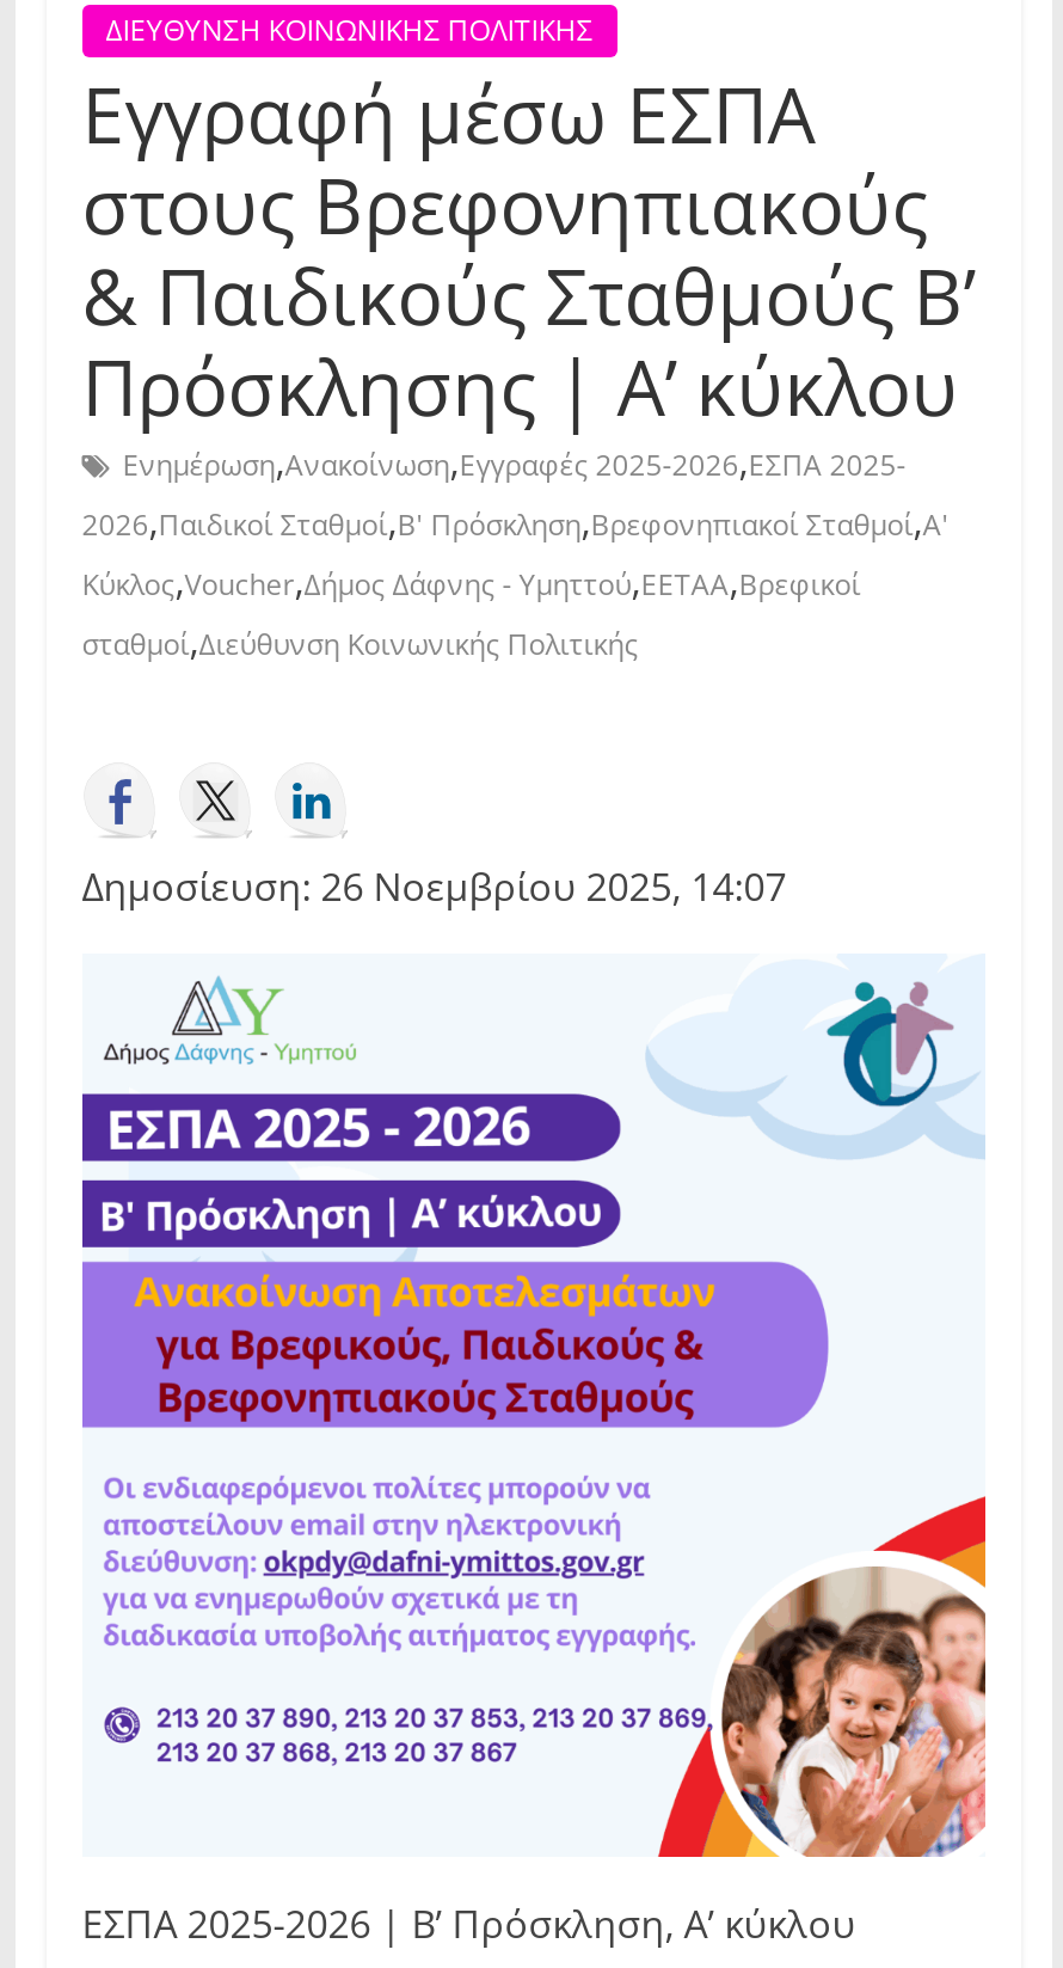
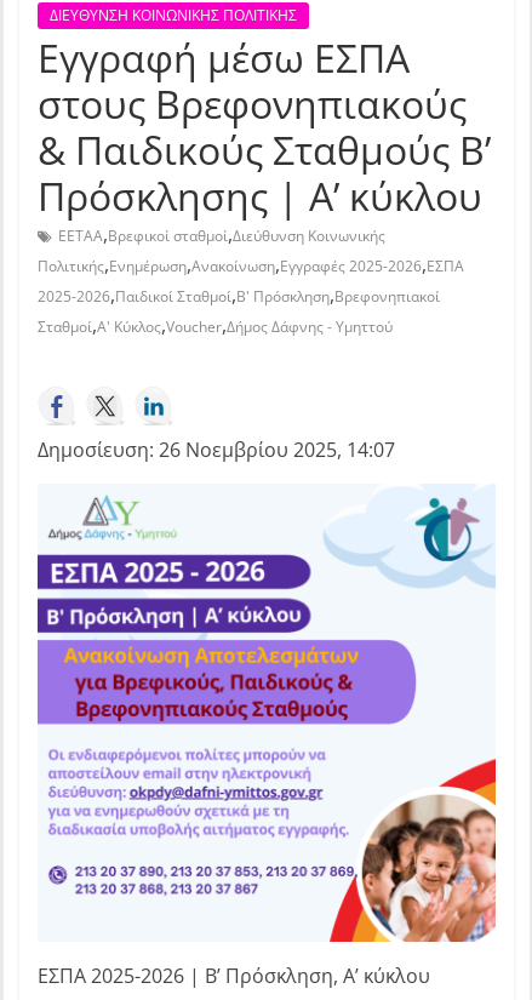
- Ενημέρωση,Ανακοίνωση,Εγγραφές 2025-2026,ΕΣΠΑ 2025-
- 2026,Παιδικοί Σταθμοί,Β' Πρόσκληση,Βρεφονηπιακοί Σταθμοί,Α'
- Κύκλος,Voucher,Δήμος Δάφνης - Υμηττού,ΕΕΤΑΑ,Βρεφικοί
- σταθμοί,Διεύθυνση Κοινωνικής Πολιτικής
+ ΕΕΤΑΑ,Βρεφικοί σταθμοί,Διεύθυνση Κοινωνικής
+ Πολιτικής,Ενημέρωση,Ανακοίνωση,Εγγραφές 2025-2026,ΕΣΠΑ
+ 2025-2026,Παιδικοί Σταθμοί,Β' Πρόσκληση,Βρεφονηπιακοί
+ Σταθμοί,Α' Κύκλος,Voucher,Δήμος Δάφνης - Υμηττού
